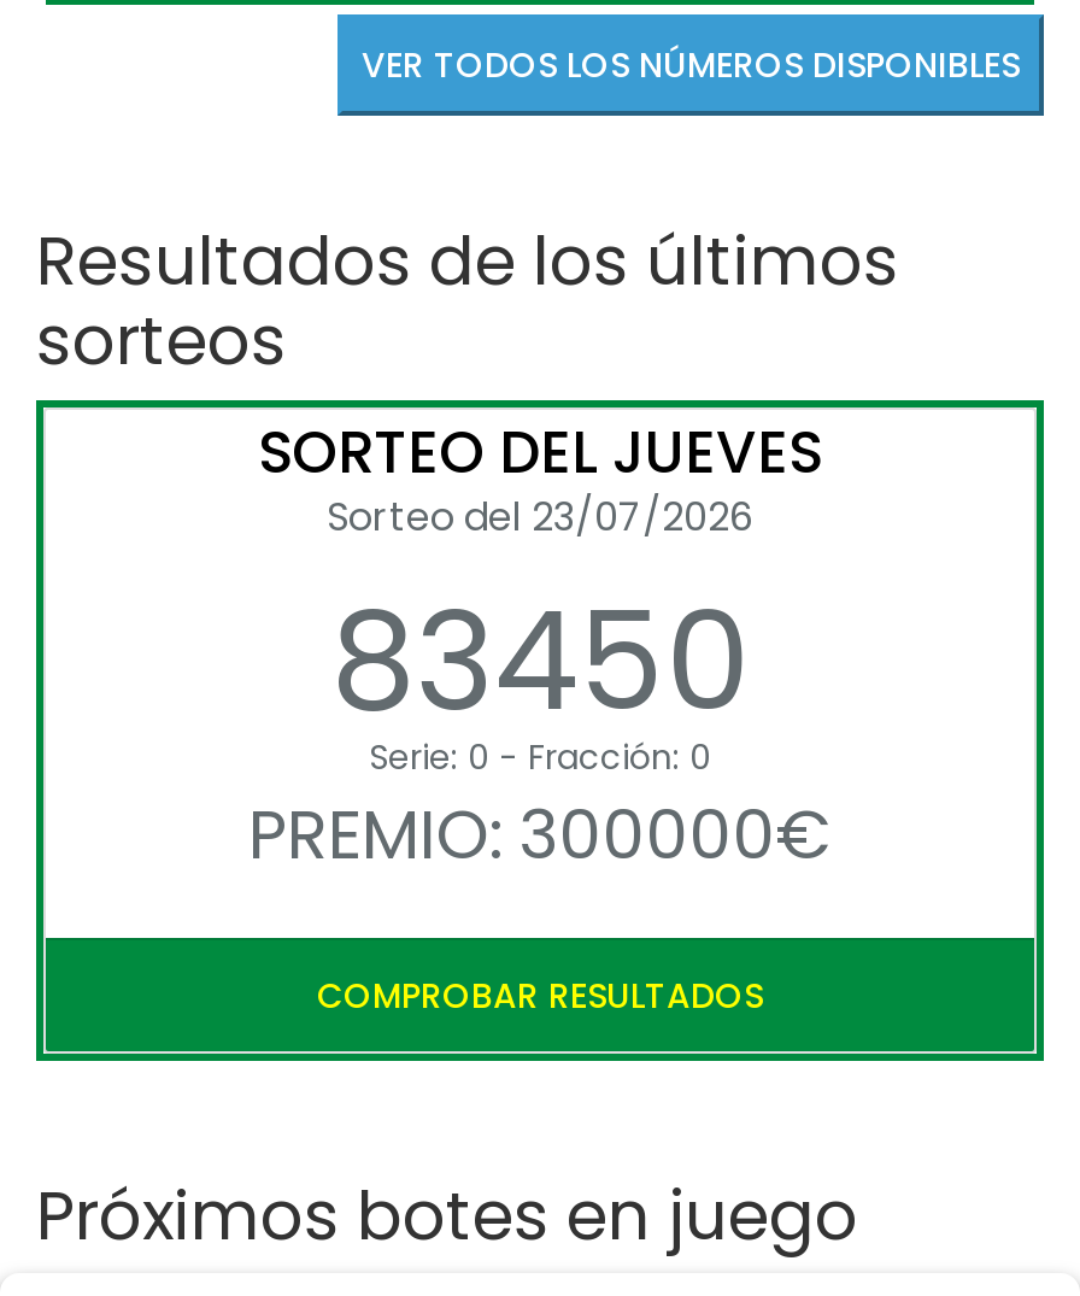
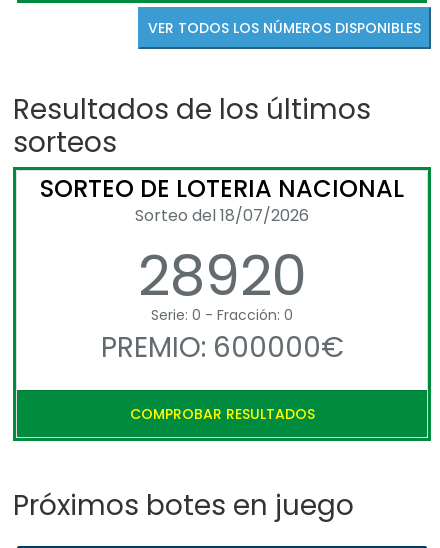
- SORTEO DEL JUEVES
- Sorteo del 23/07/2026
- 83450
+ SORTEO DE LOTERIA NACIONAL
+ Sorteo del 18/07/2026
+ 28920

- PREMIO: 300000€
+ PREMIO: 600000€
